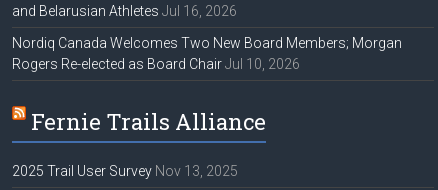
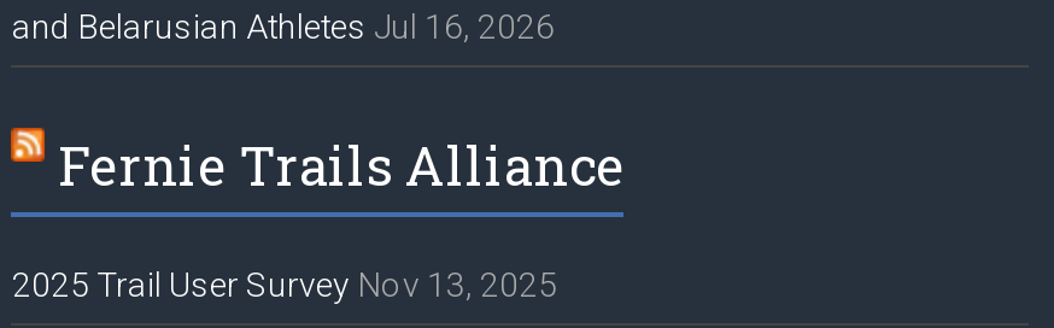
- Nordiq Canada Welcomes Two New Board Members; Morgan
- Rogers Re-elected as Board Chair Jul 10, 2026
